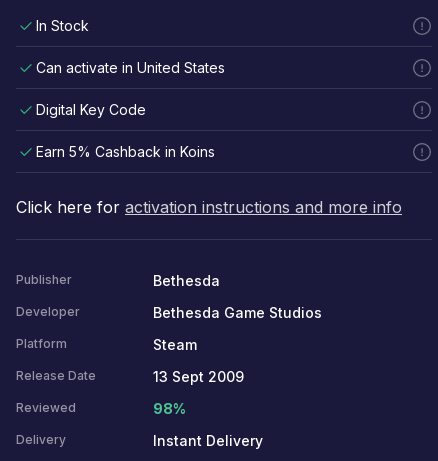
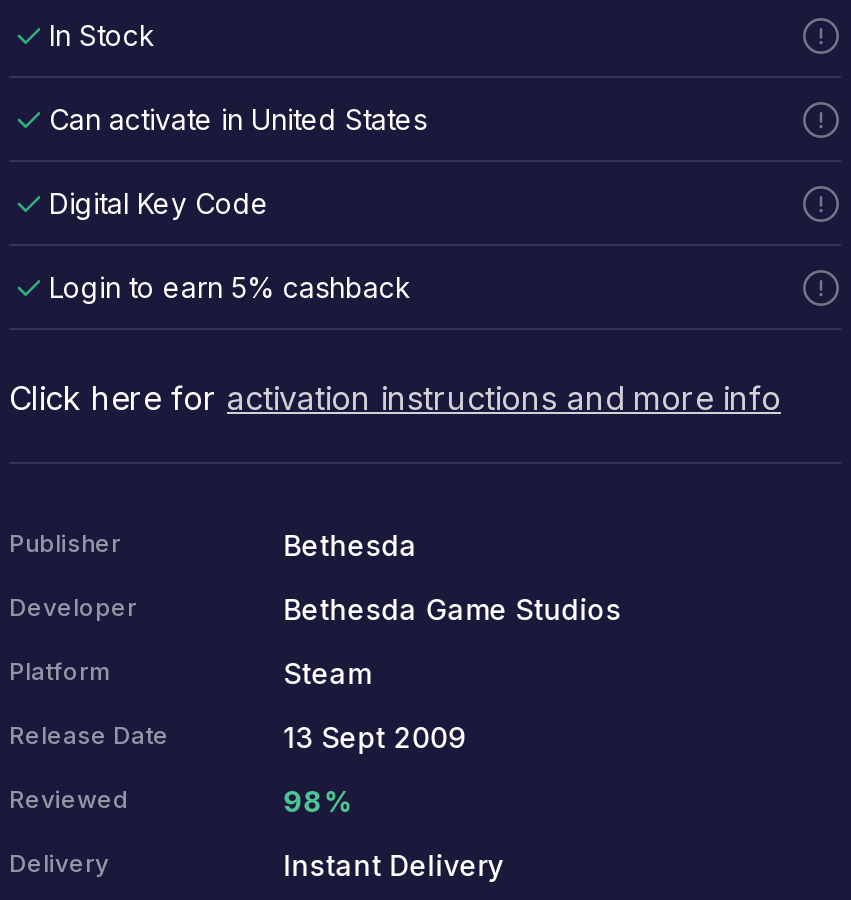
- Earn 5% Cashback in Koins
+ Login to earn 5% cashback
